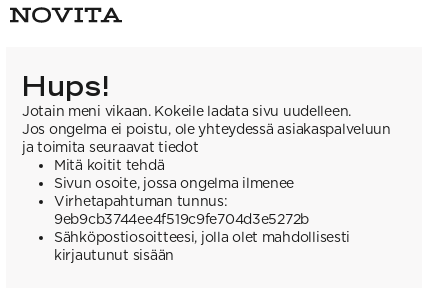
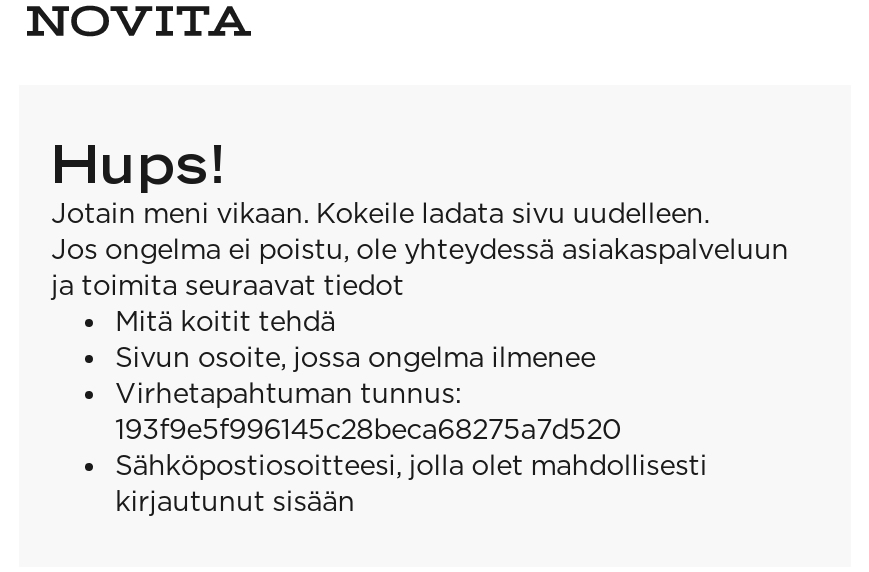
- 9eb9cb3744ee4f519c9fe704d3e5272b
+ 193f9e5f996145c28beca68275a7d520
